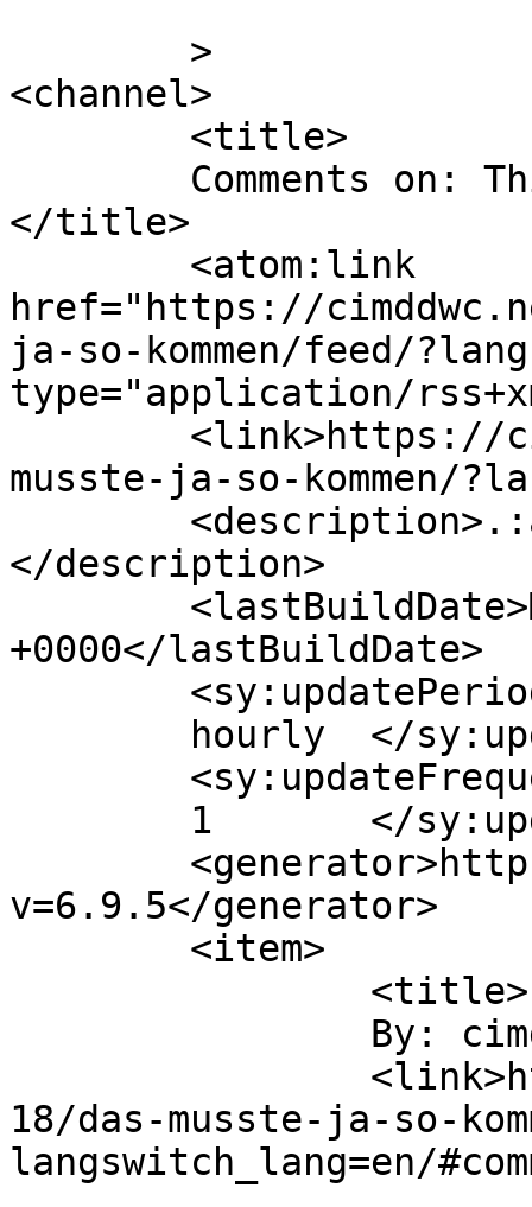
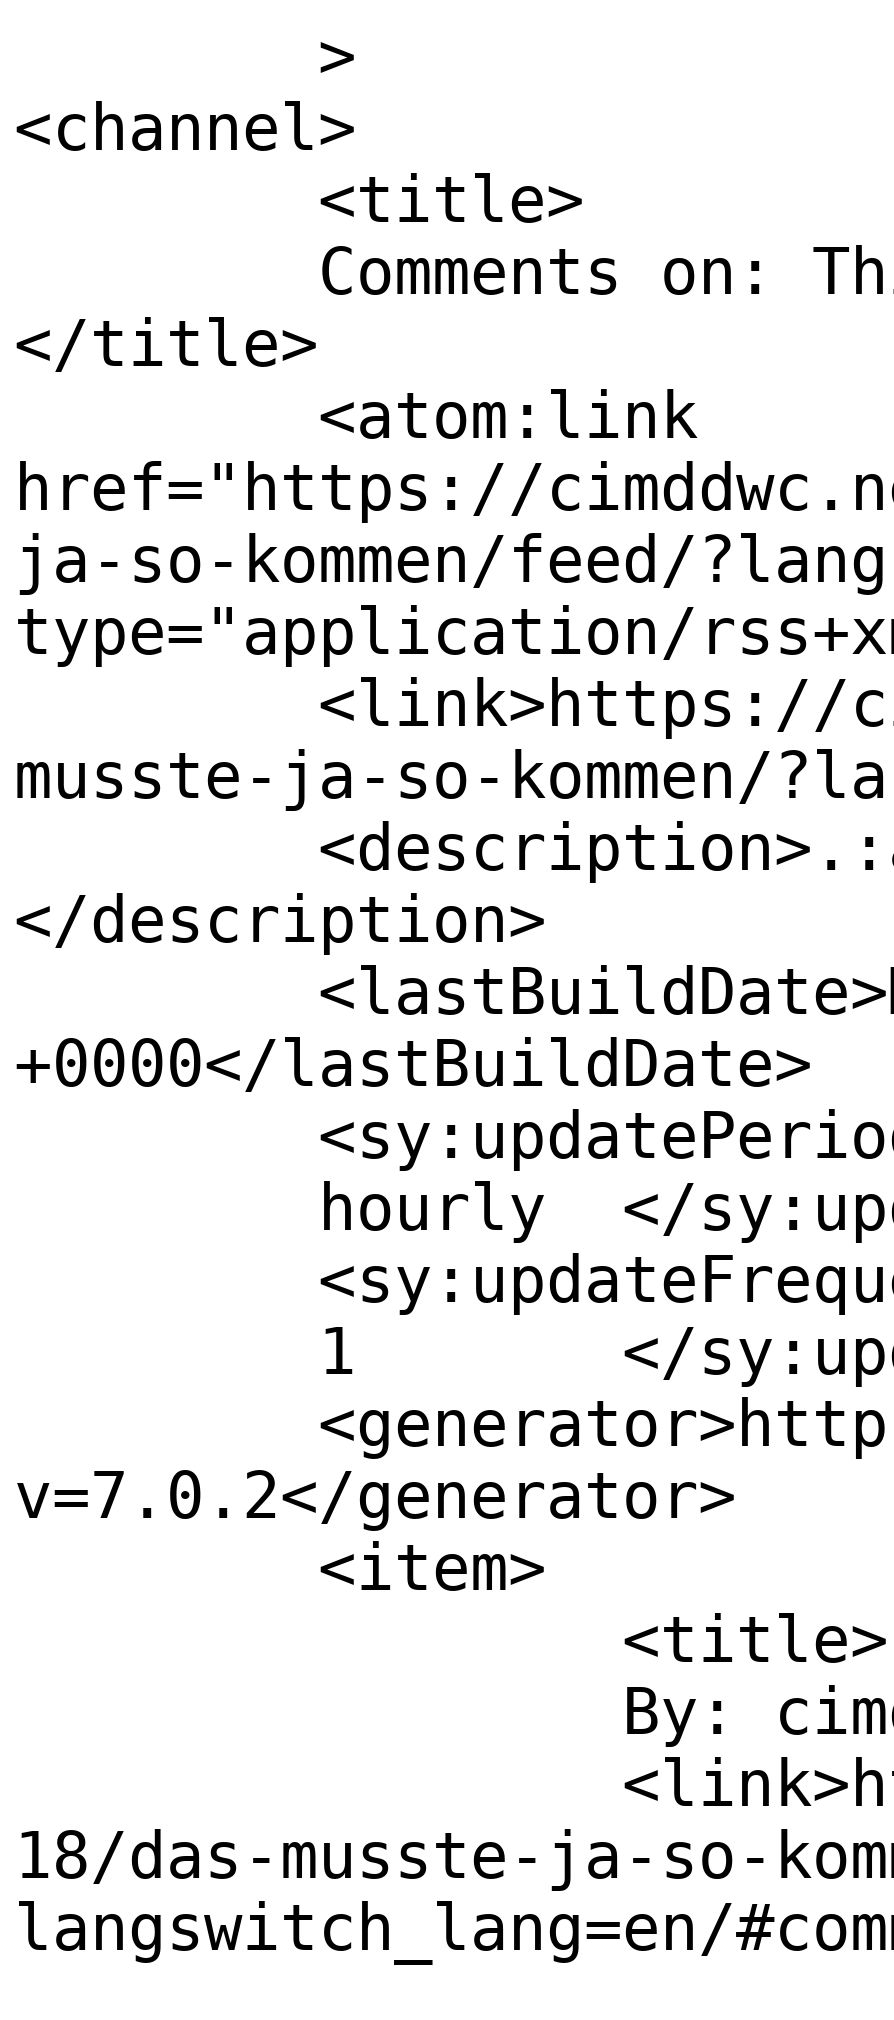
- v=6.9.5</generator>
+ v=7.0.2</generator>
